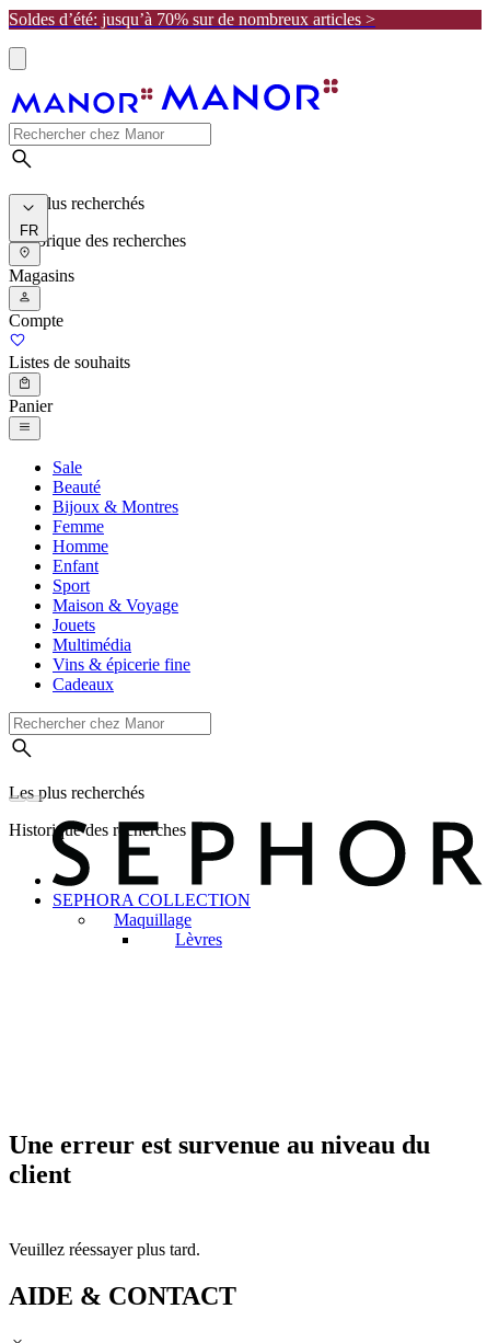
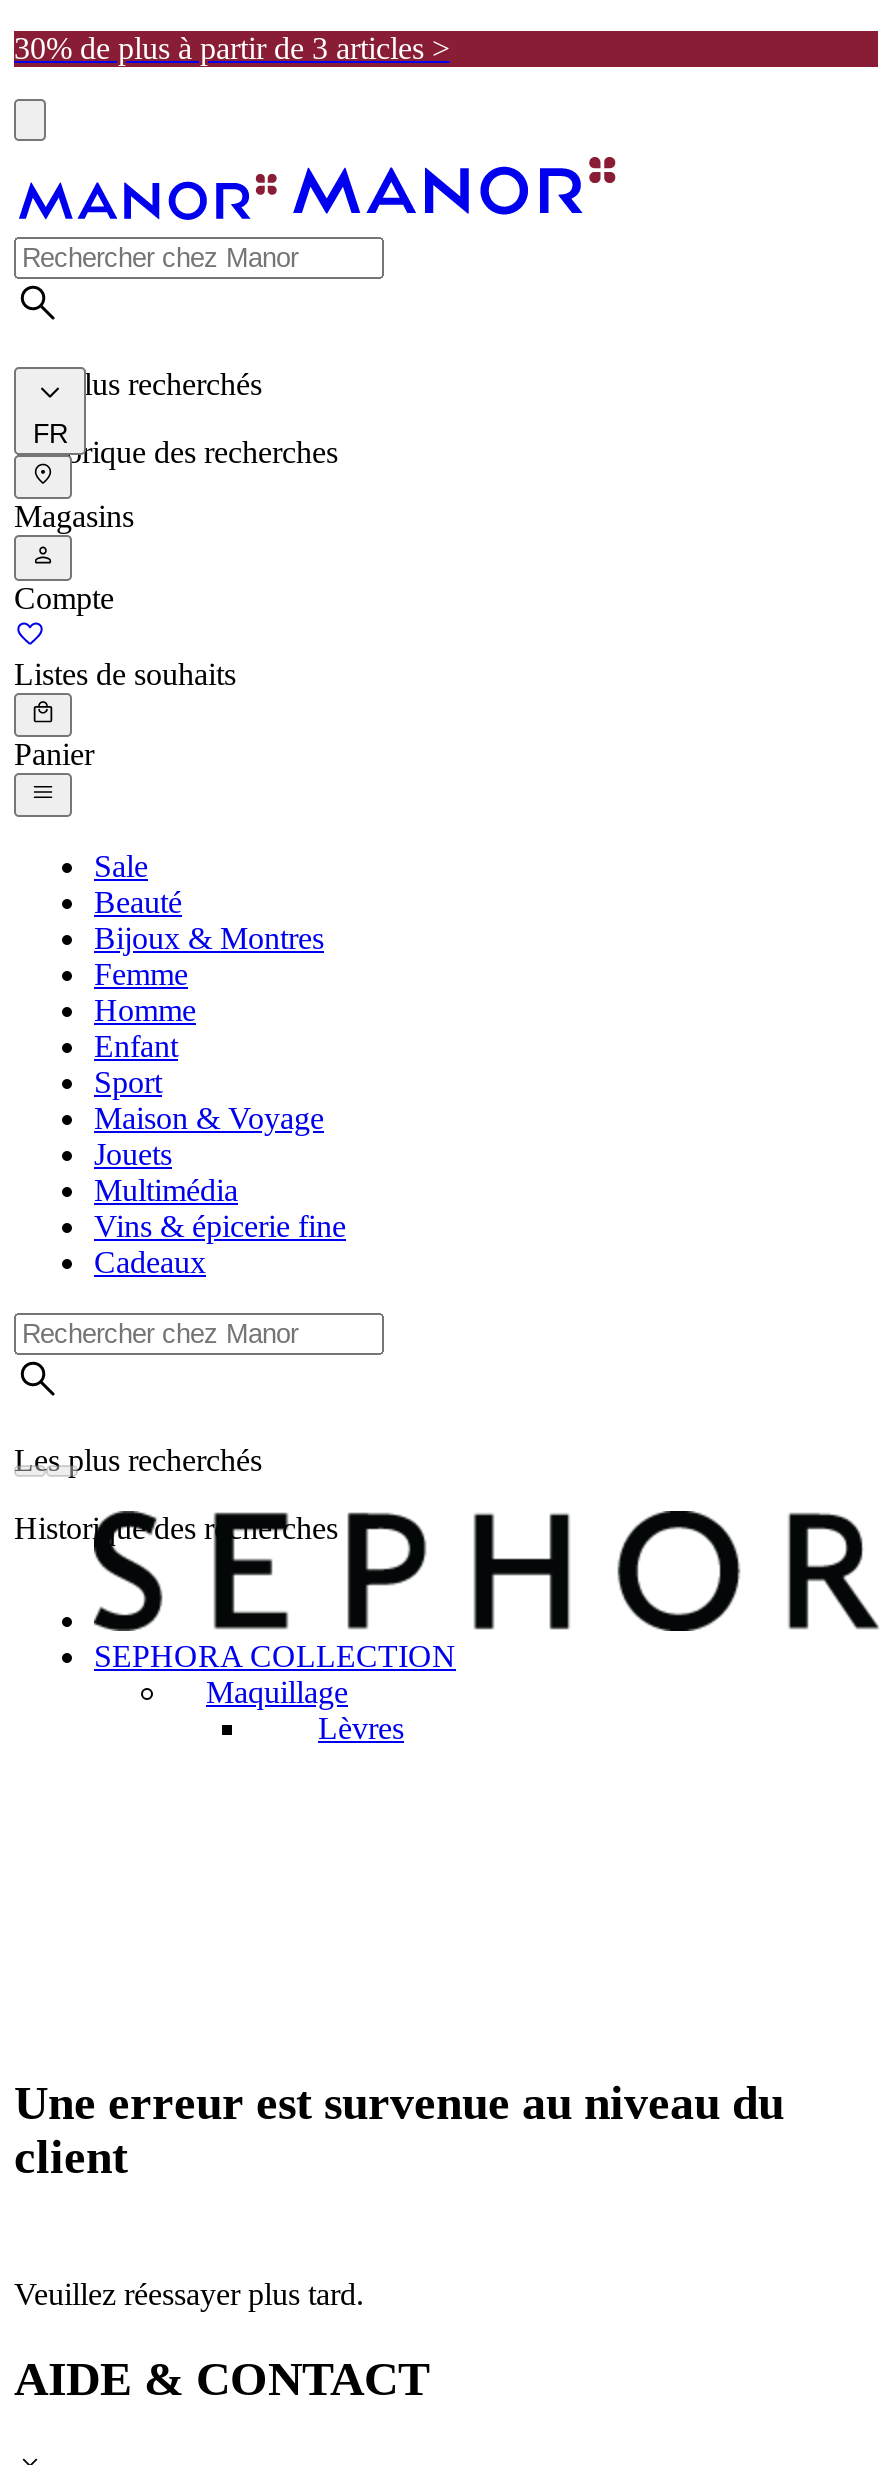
- Soldes d’été: jusqu’à 70% sur de nombreux articles >
+ 30% de plus à partir de 3 articles >
